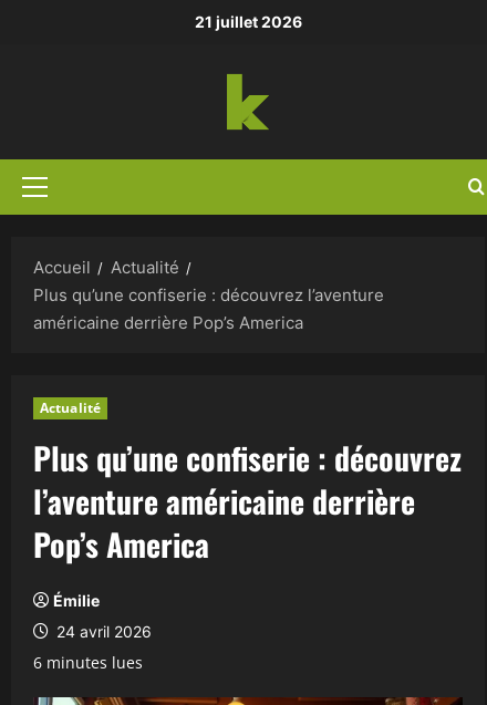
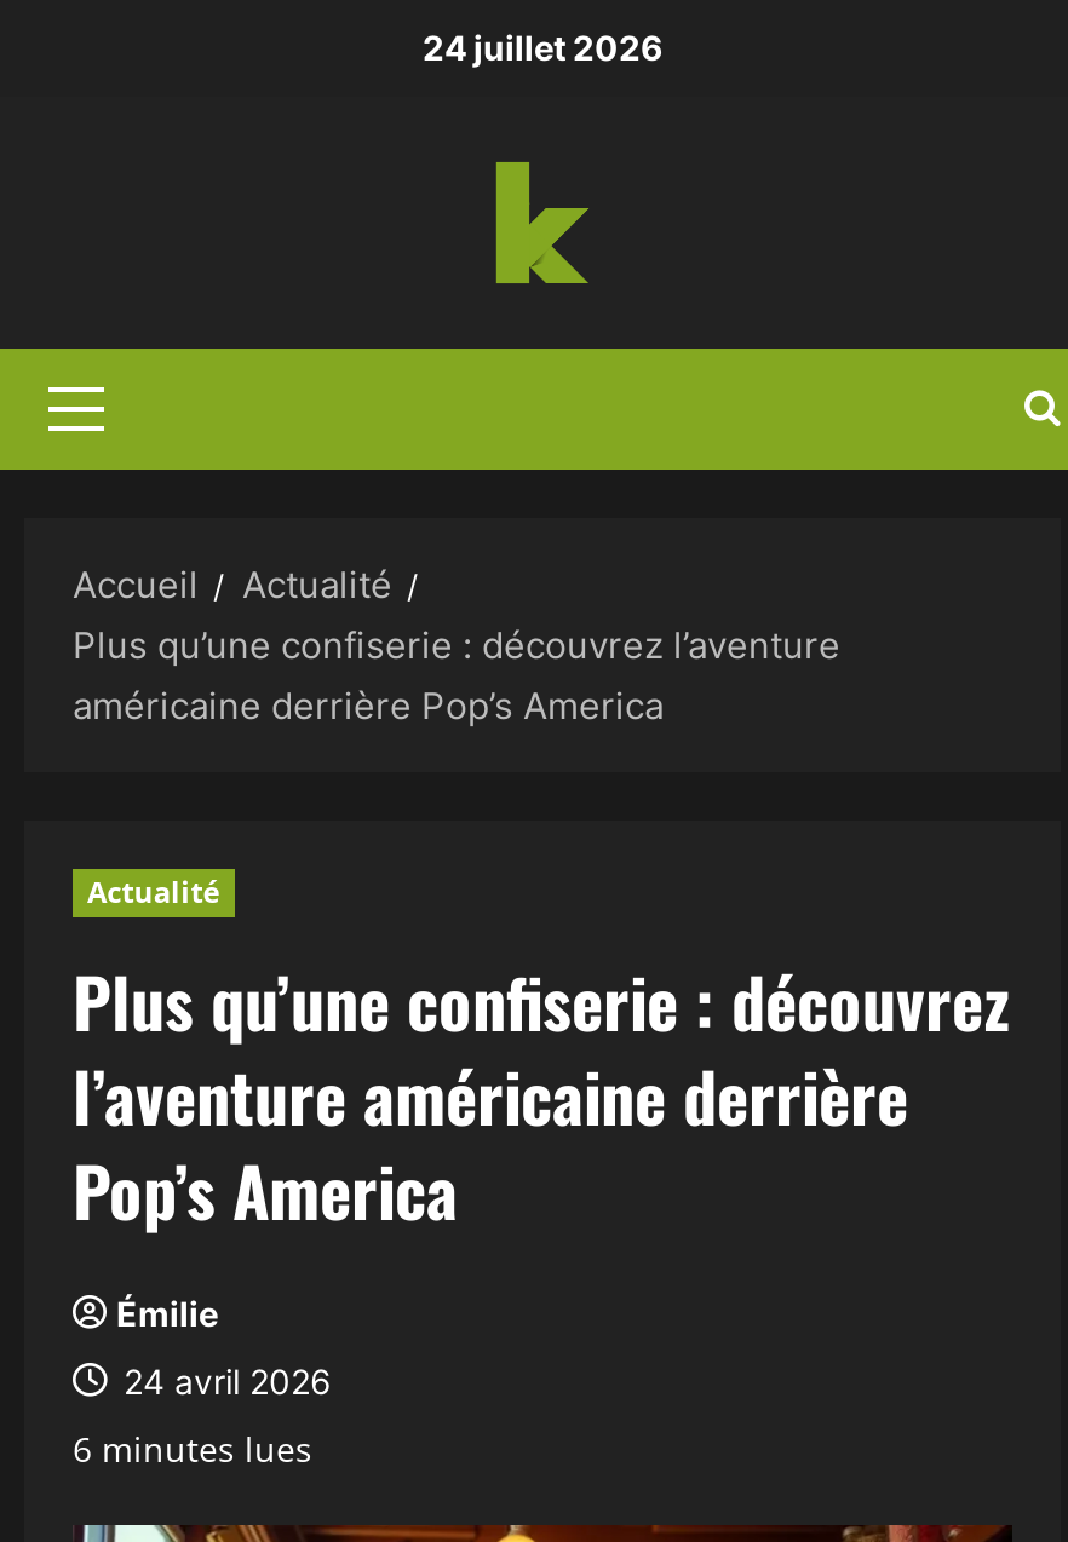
- 21 juillet 2026
+ 24 juillet 2026
